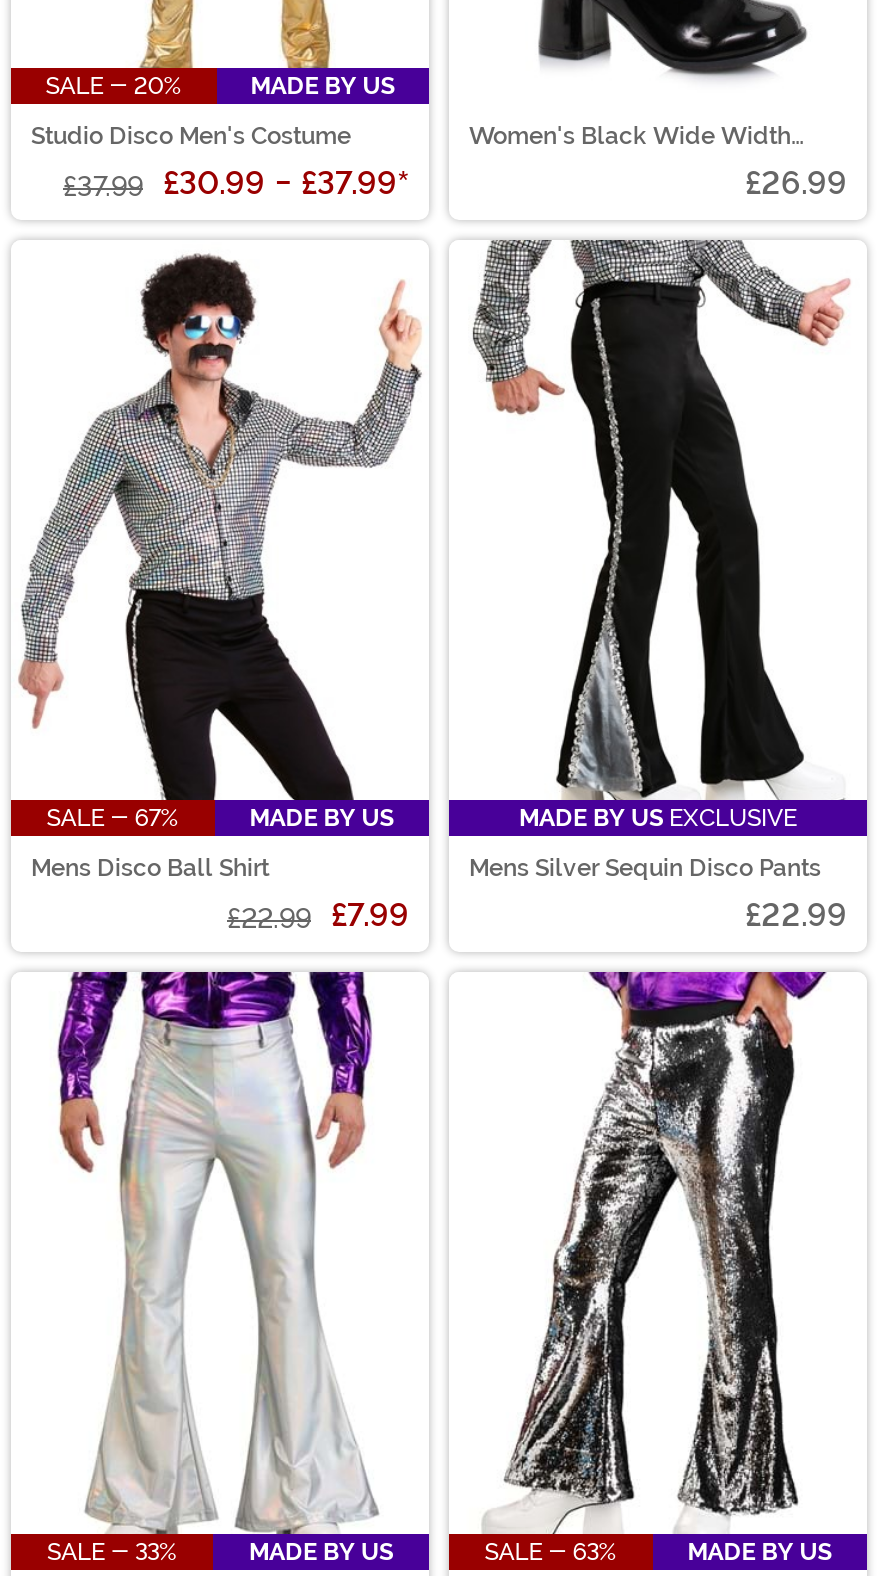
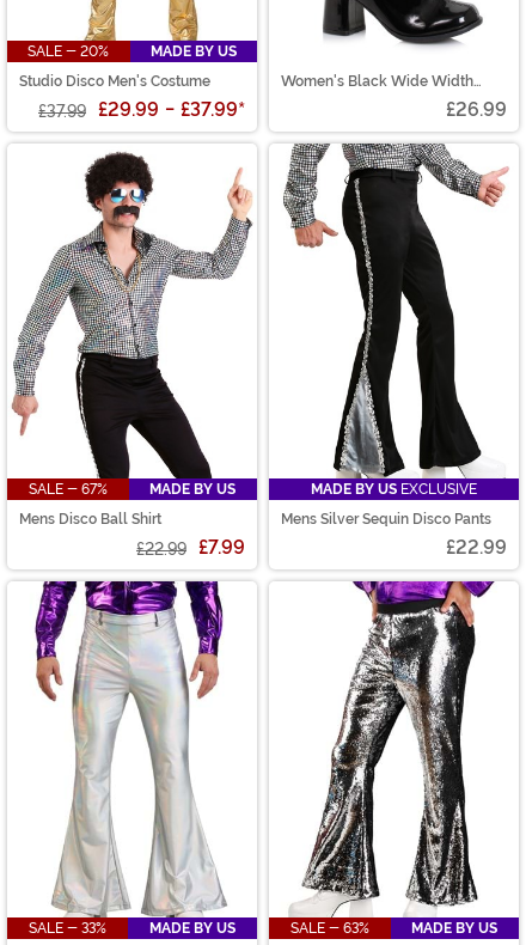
- £37.99 £30.99 - £37.99*
+ £37.99 £29.99 - £37.99*
